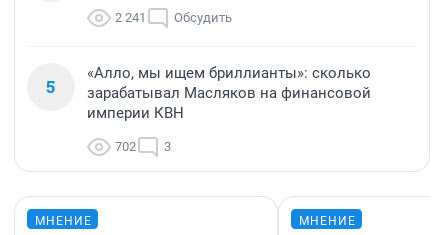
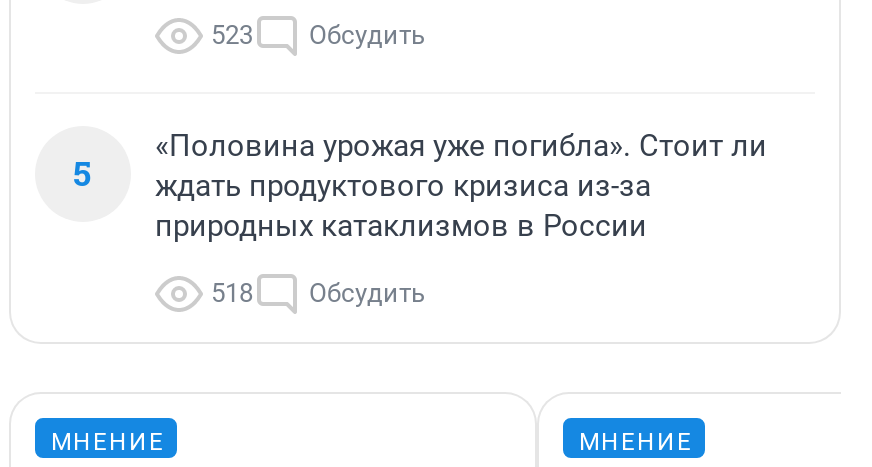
- 2 241 Обсудить
+ 523 Обсудить

- «Алло, мы ищем бриллианты»: сколько
- зарабатывал Масляков на финансовой
- империи КВН
+ «Половина урожая уже погибла». Стоит ли
+ ждать продуктового кризиса из-за
+ природных катаклизмов в России

- 702
- 3
+ 518
+ Обсудить
